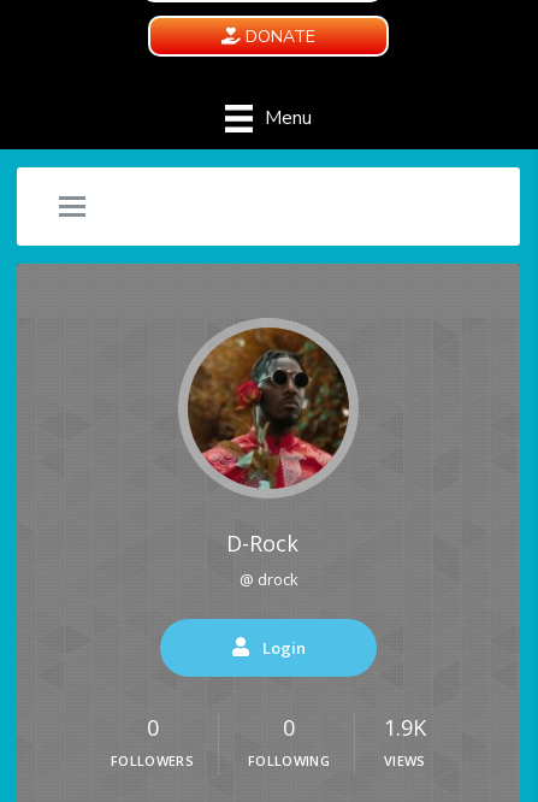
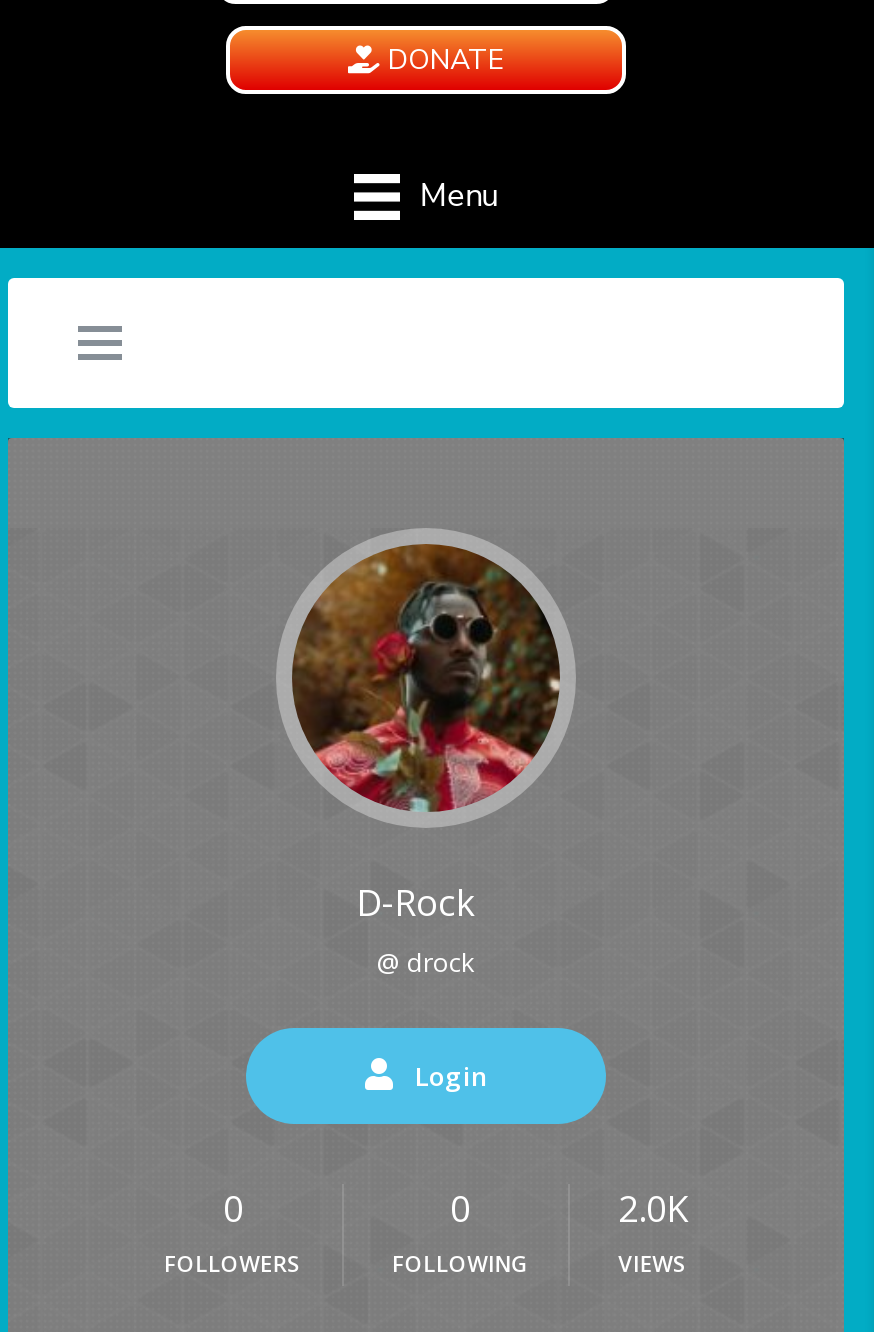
- 1.9K
+ 2.0K
